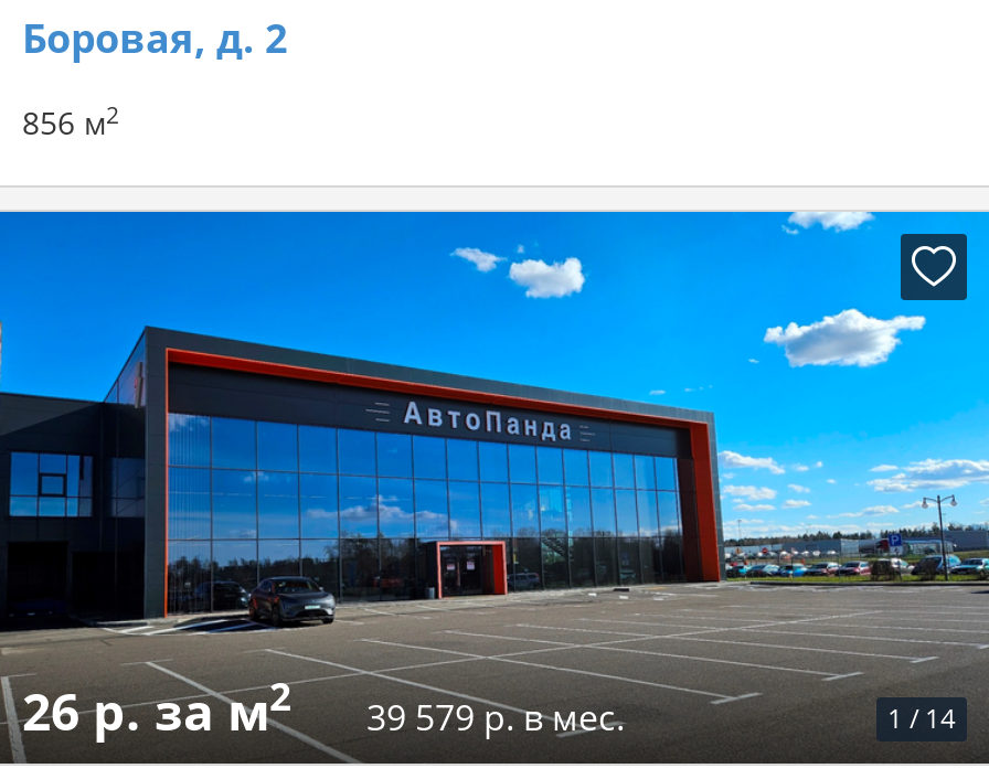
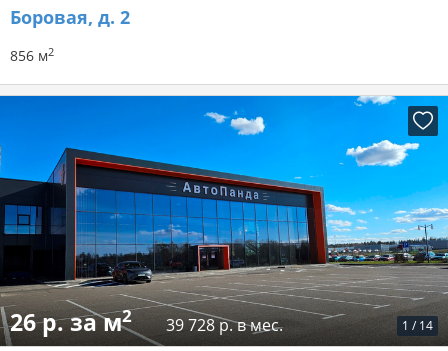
- 26 р. за м2 39 579 р. в мес.
+ 26 р. за м2 39 728 р. в мес.
